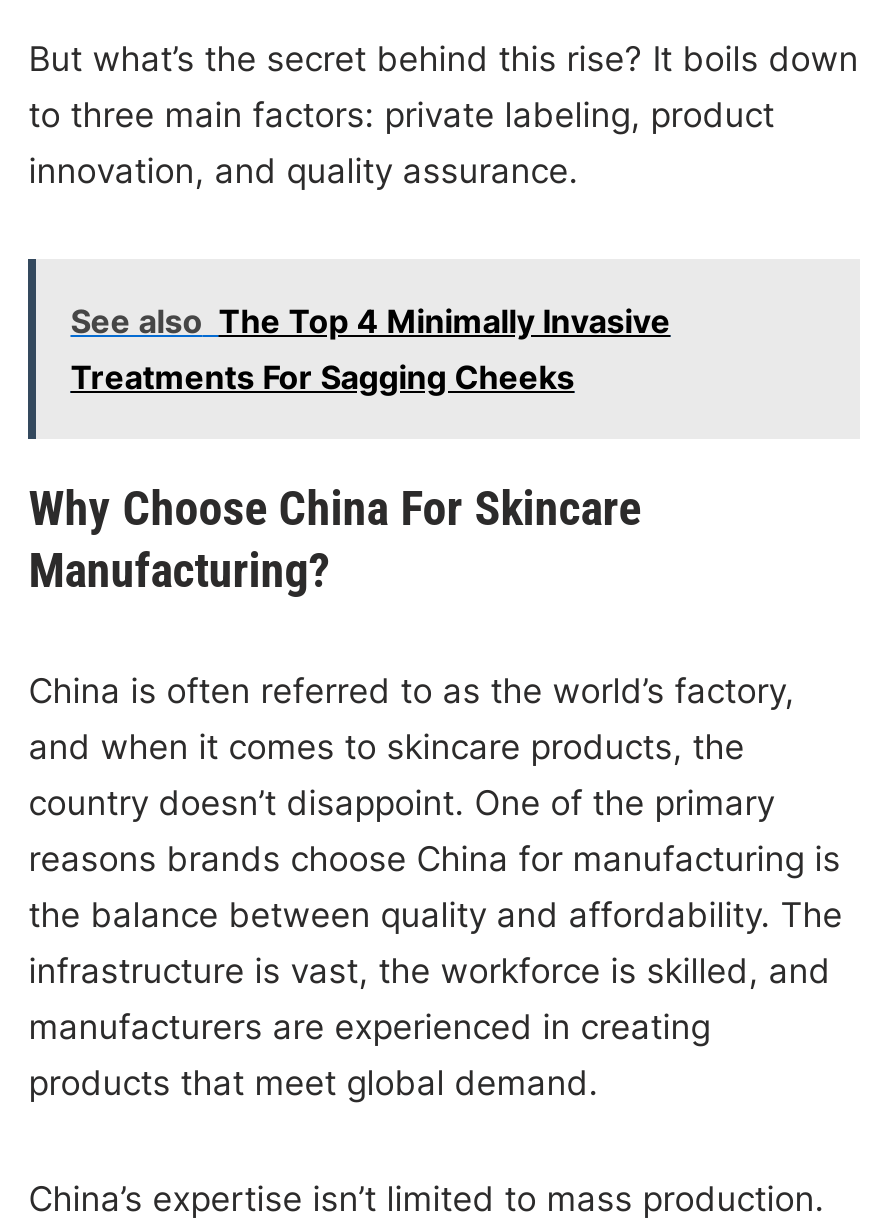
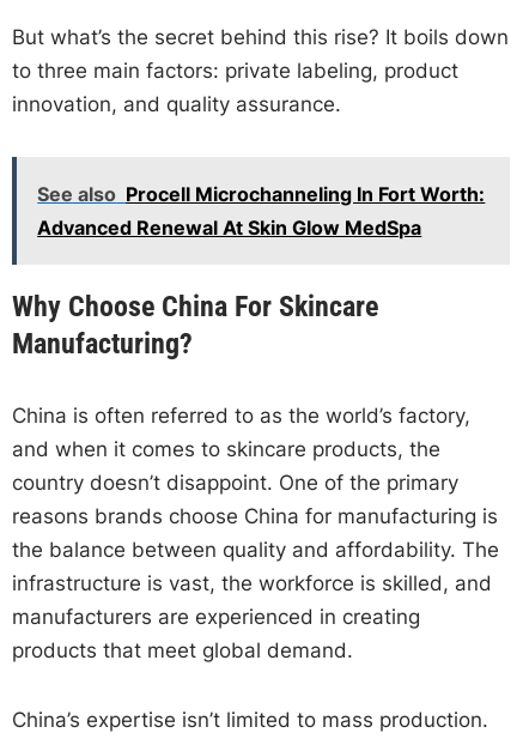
- See also The Top 4 Minimally Invasive
- Treatments For Sagging Cheeks
+ See also Procell Microchanneling In Fort Worth:
+ Advanced Renewal At Skin Glow MedSpa
